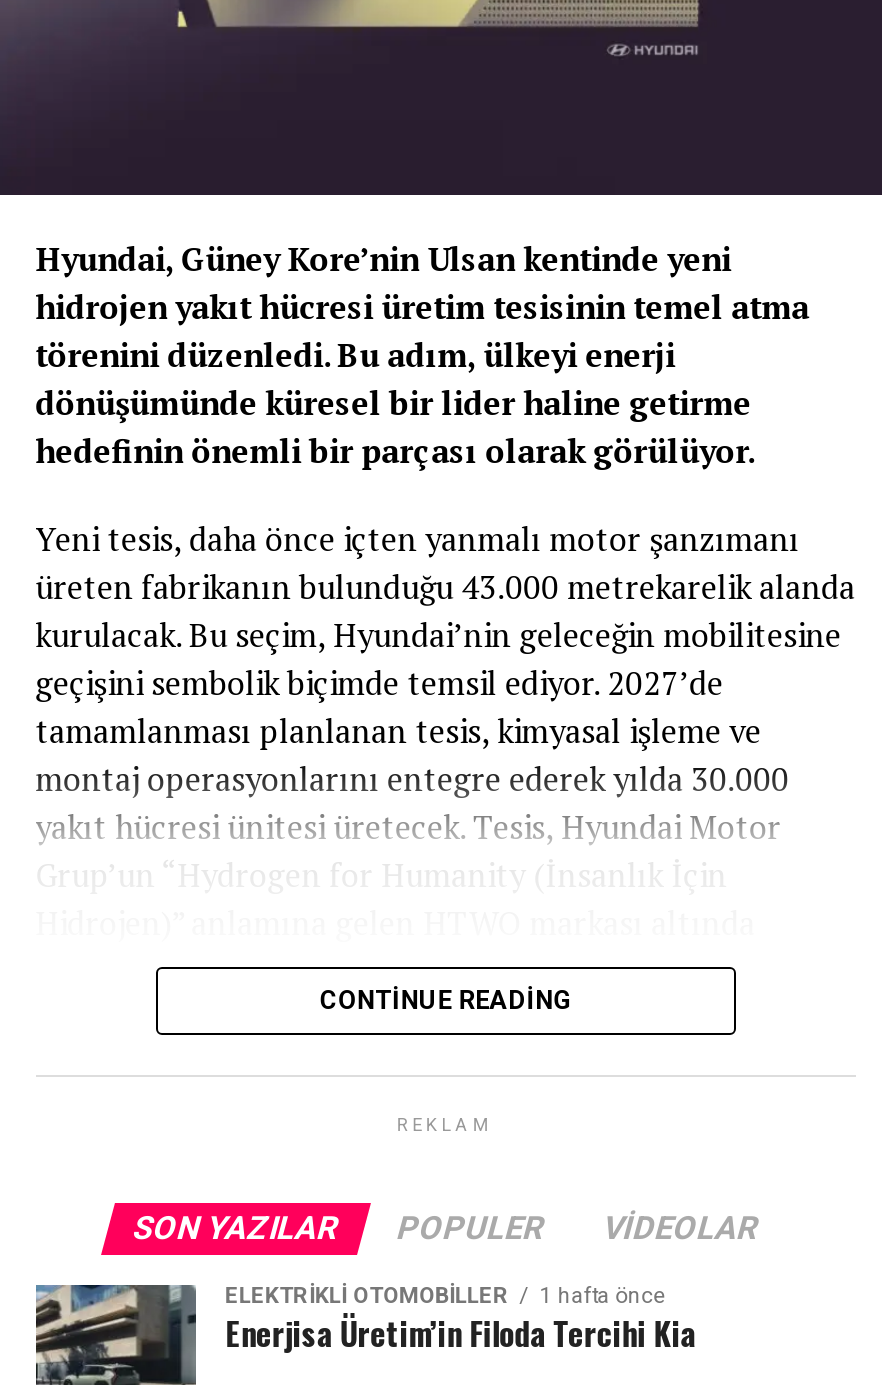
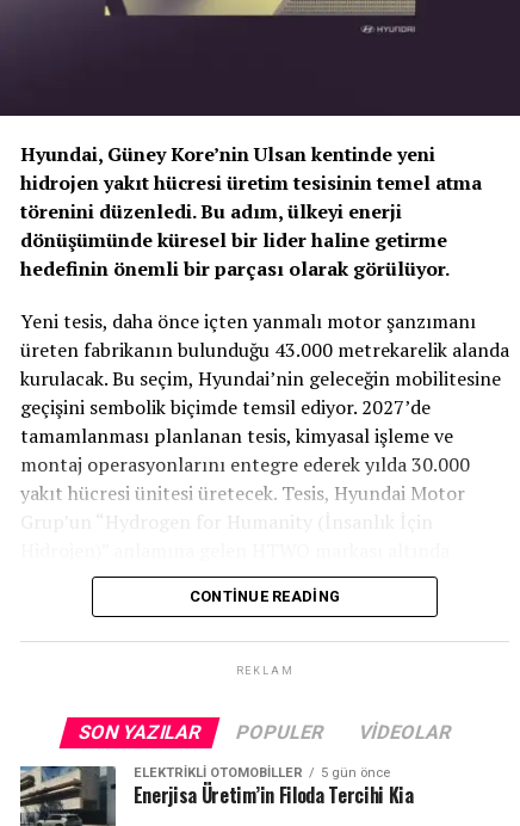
- ELEKTRIKLI OTOMOBILLER 1 hafta önce
+ ELEKTRIKLI OTOMOBILLER 5 gün önce
